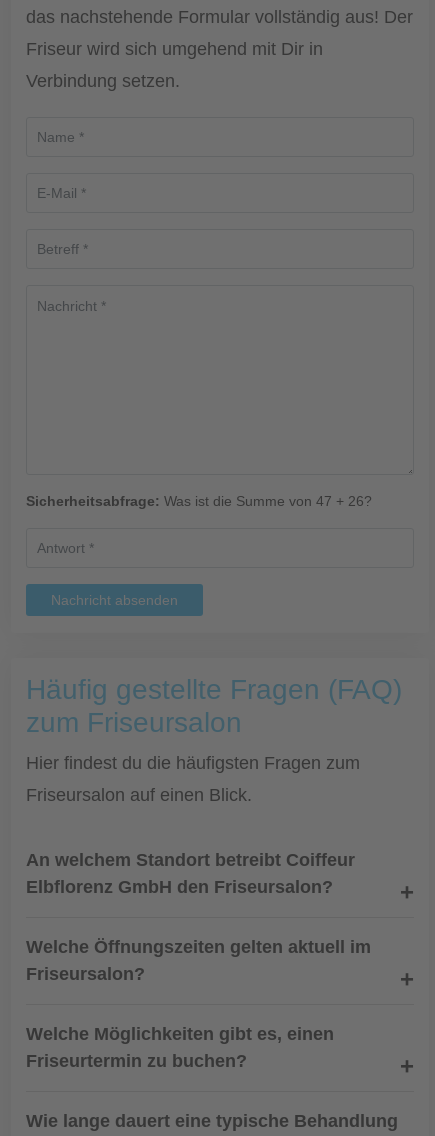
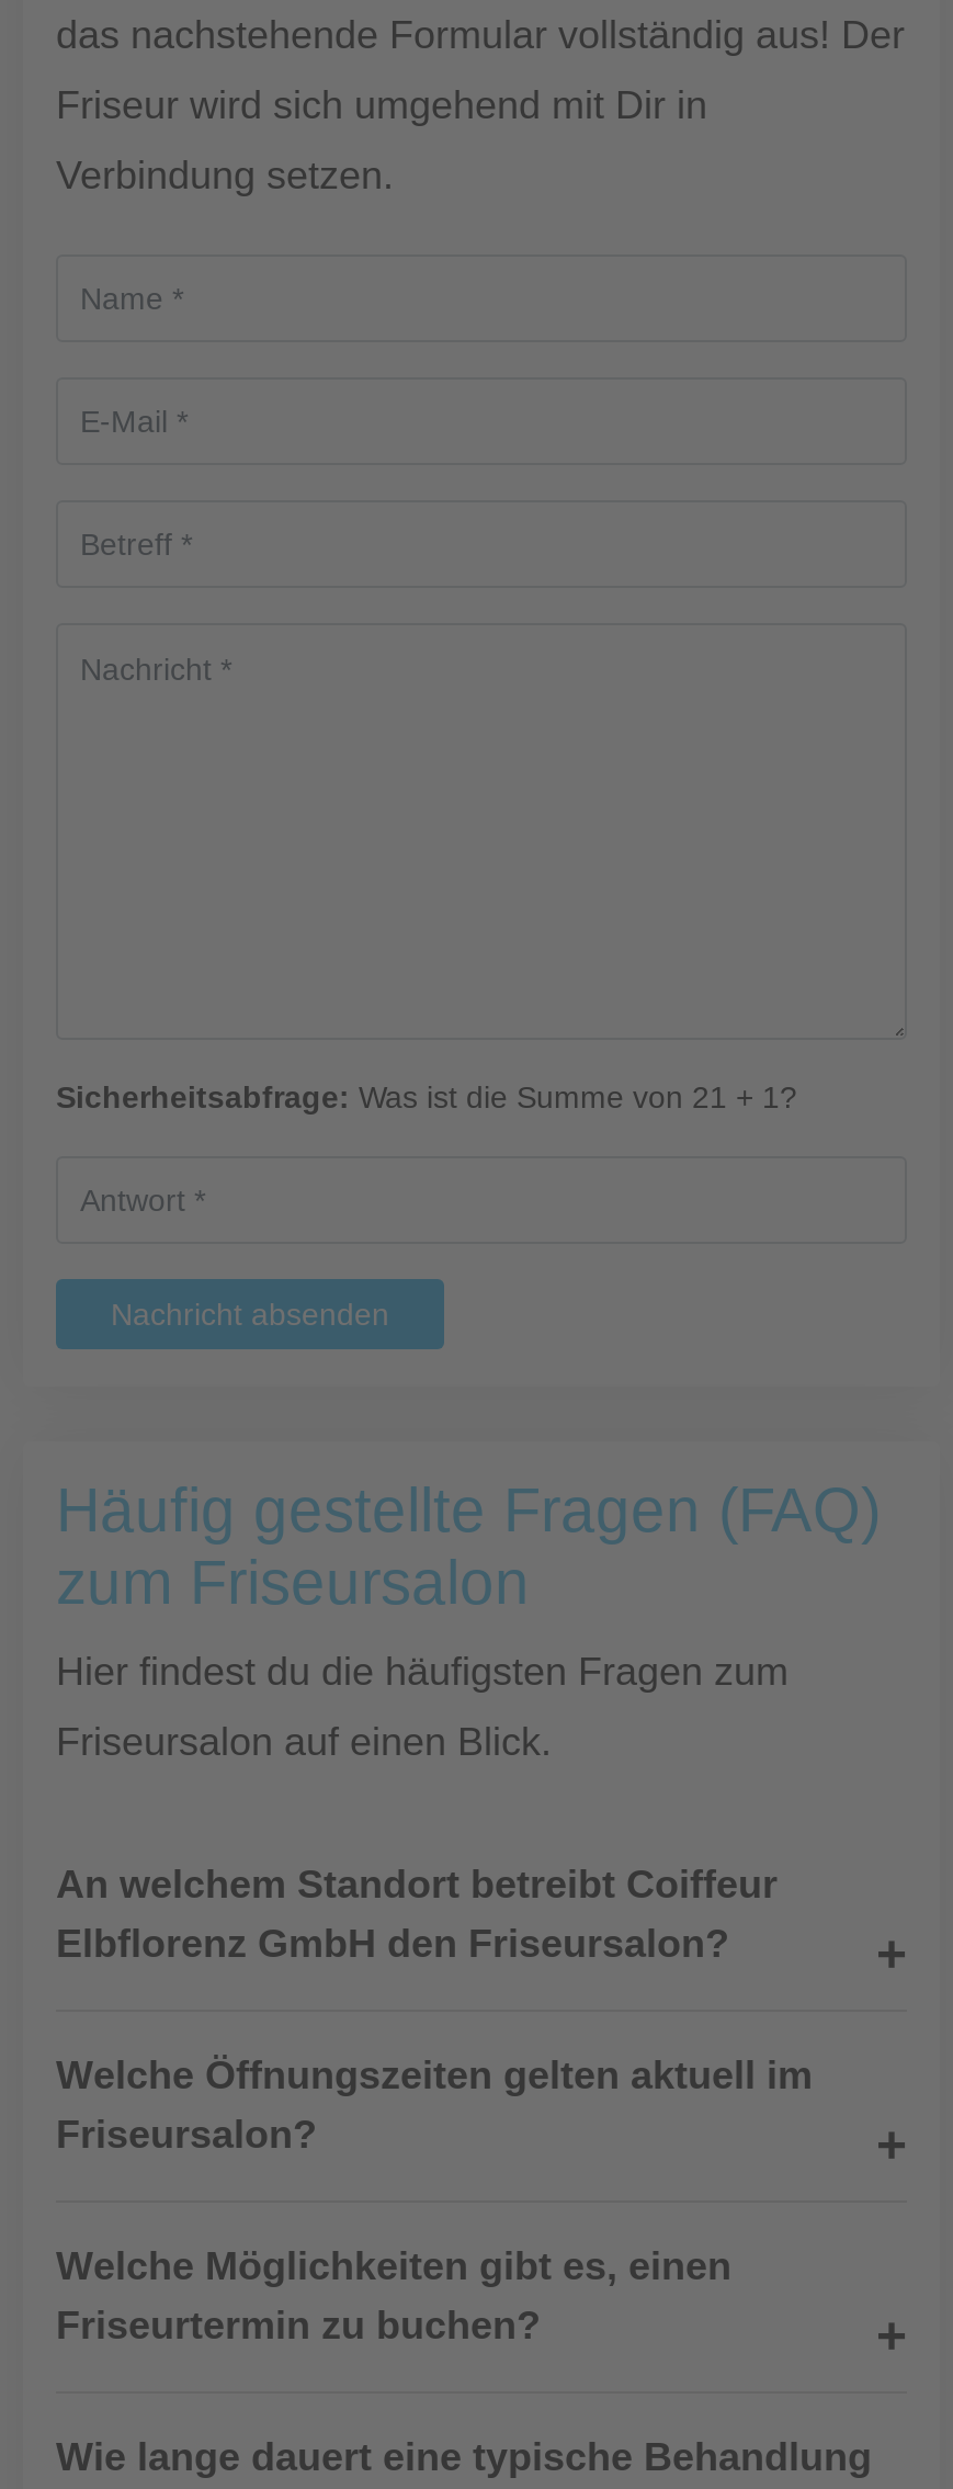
- Sicherheitsabfrage: Was ist die Summe von 47 + 26?
+ Sicherheitsabfrage: Was ist die Summe von 21 + 1?
